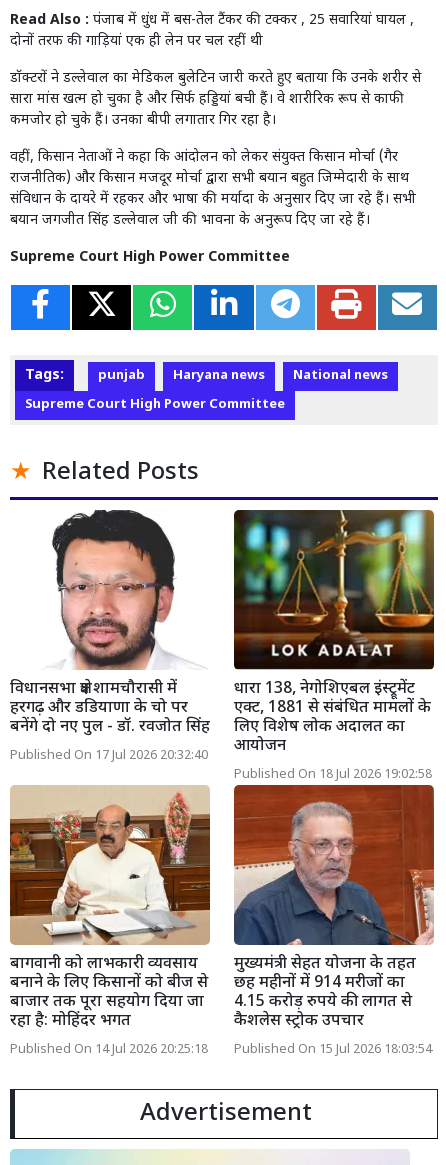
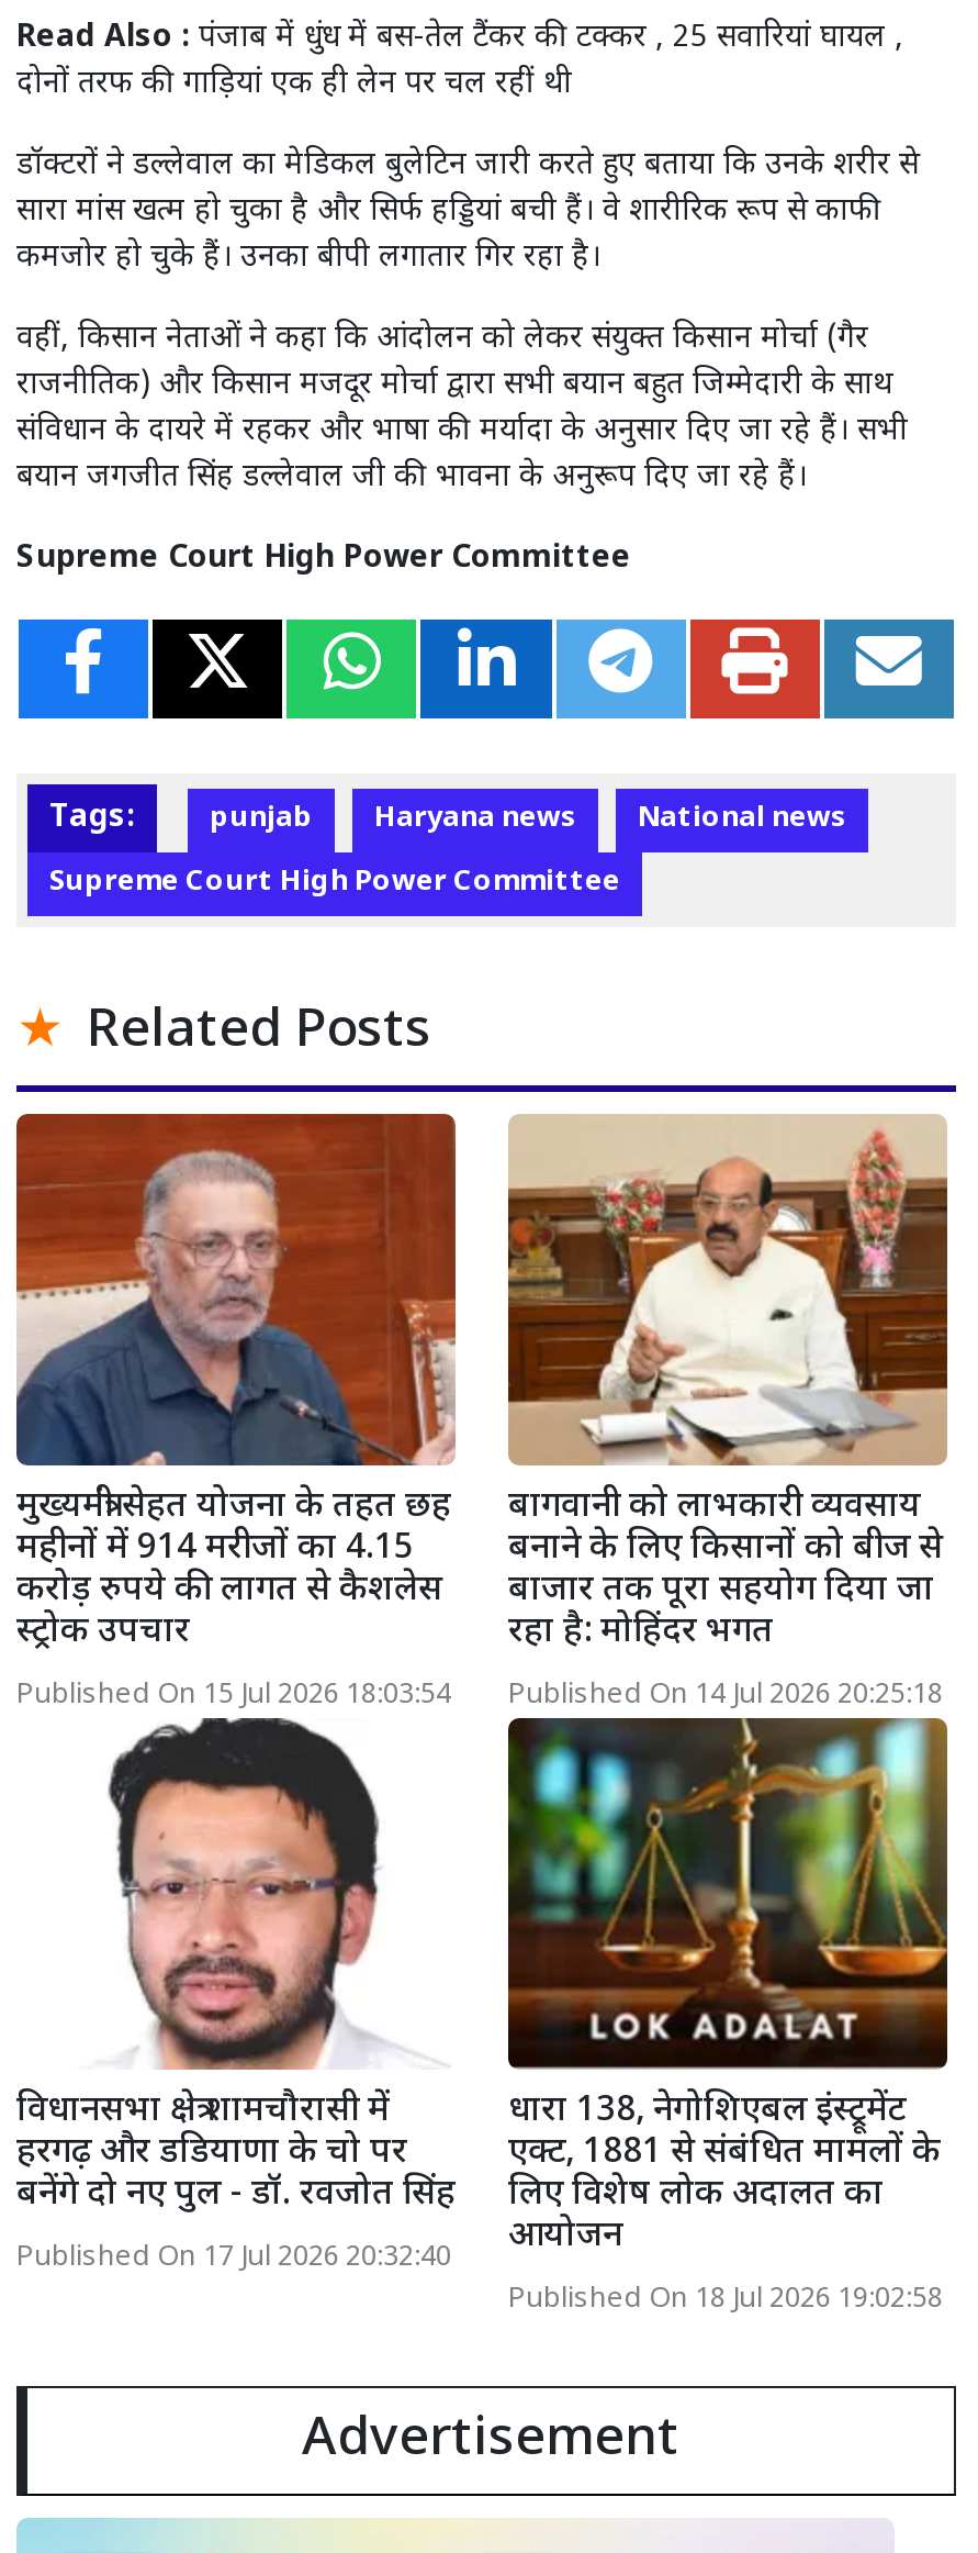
+ [image]
+ मुख्यमंत्री सेहत योजना के तहत छह
+ महीनों में 914 मरीजों का 4.15
+ करोड़ रुपये की लागत से कैशलेस
+ स्ट्रोक उपचार

moved down: [image] | विधानसभा क्षेत्र शामचौरासी में | हरगढ़ और डडियाणा के चो पर | ... | आयोजन | Published On 18 Jul 2026 19:02:58

moved up: [image] | बागवानी को लाभकारी व्यवसाय | बनाने के लिए किसानों को बीज से | बाजार तक पूरा सहयोग दिया जा | रहा है: मोहिंदर भगत | Published On 14 Jul 2026 20:25:18

- [image]
- मुख्यमंत्री सेहत योजना के तहत
- छह महीनों में 914 मरीजों का
- 4.15 करोड़ रुपये की लागत से
- कैशलेस स्ट्रोक उपचार

moved up: Published On 15 Jul 2026 18:03:54
